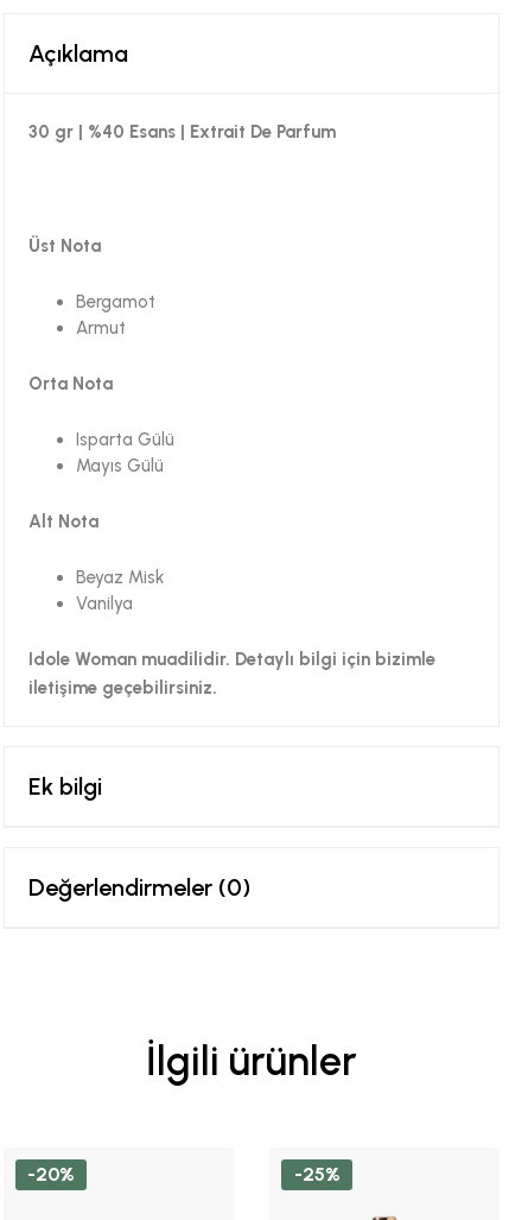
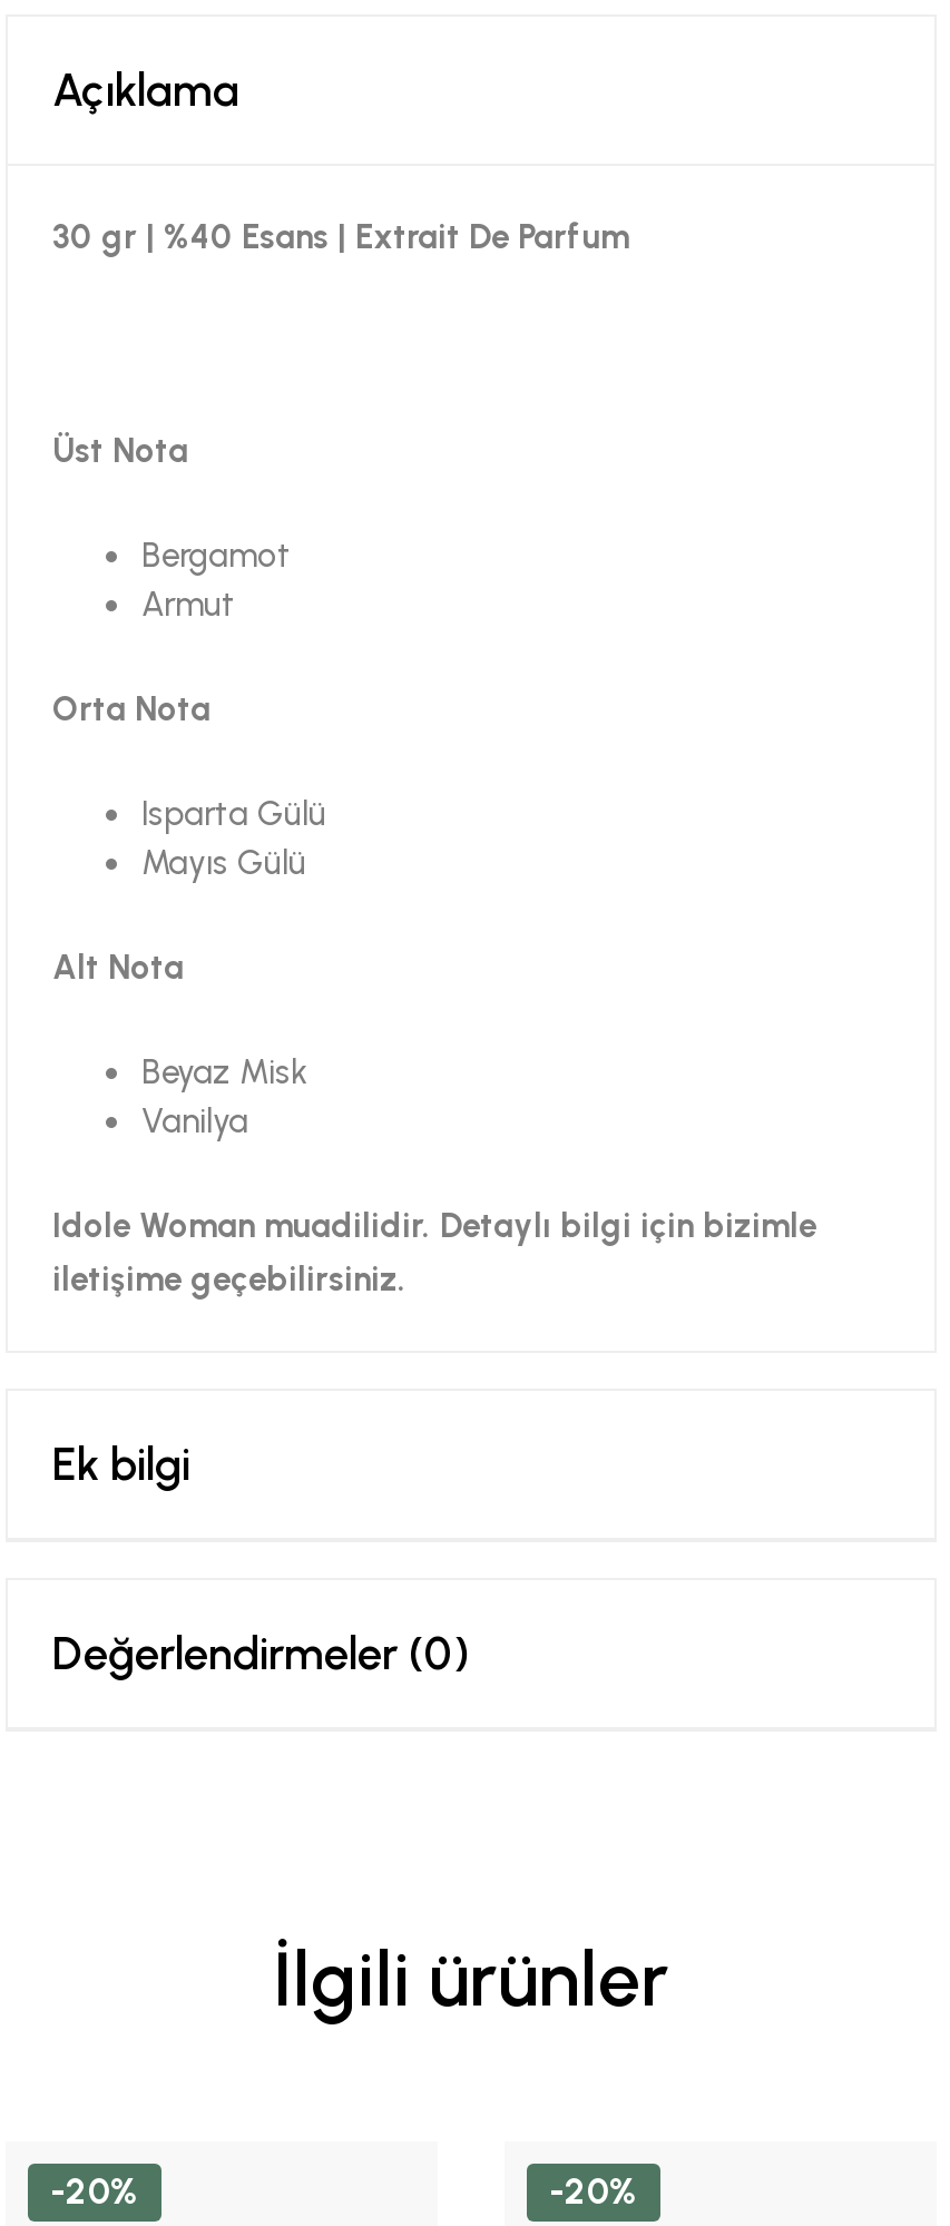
- -25%
+ -20%
